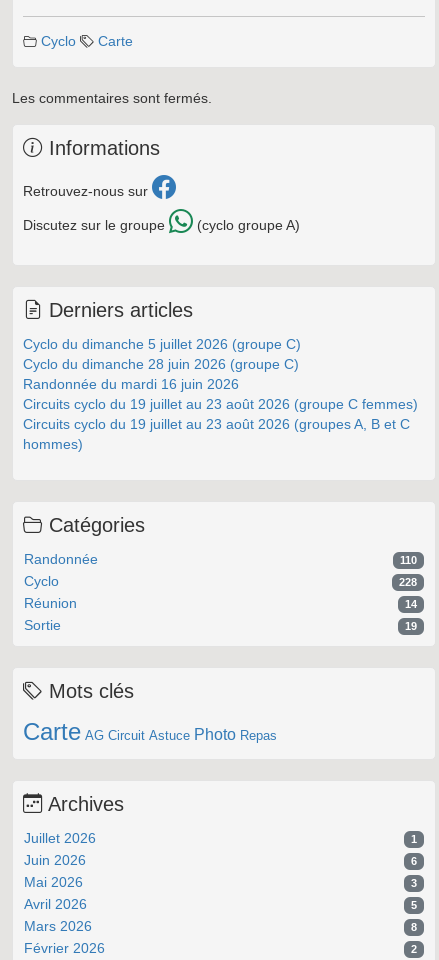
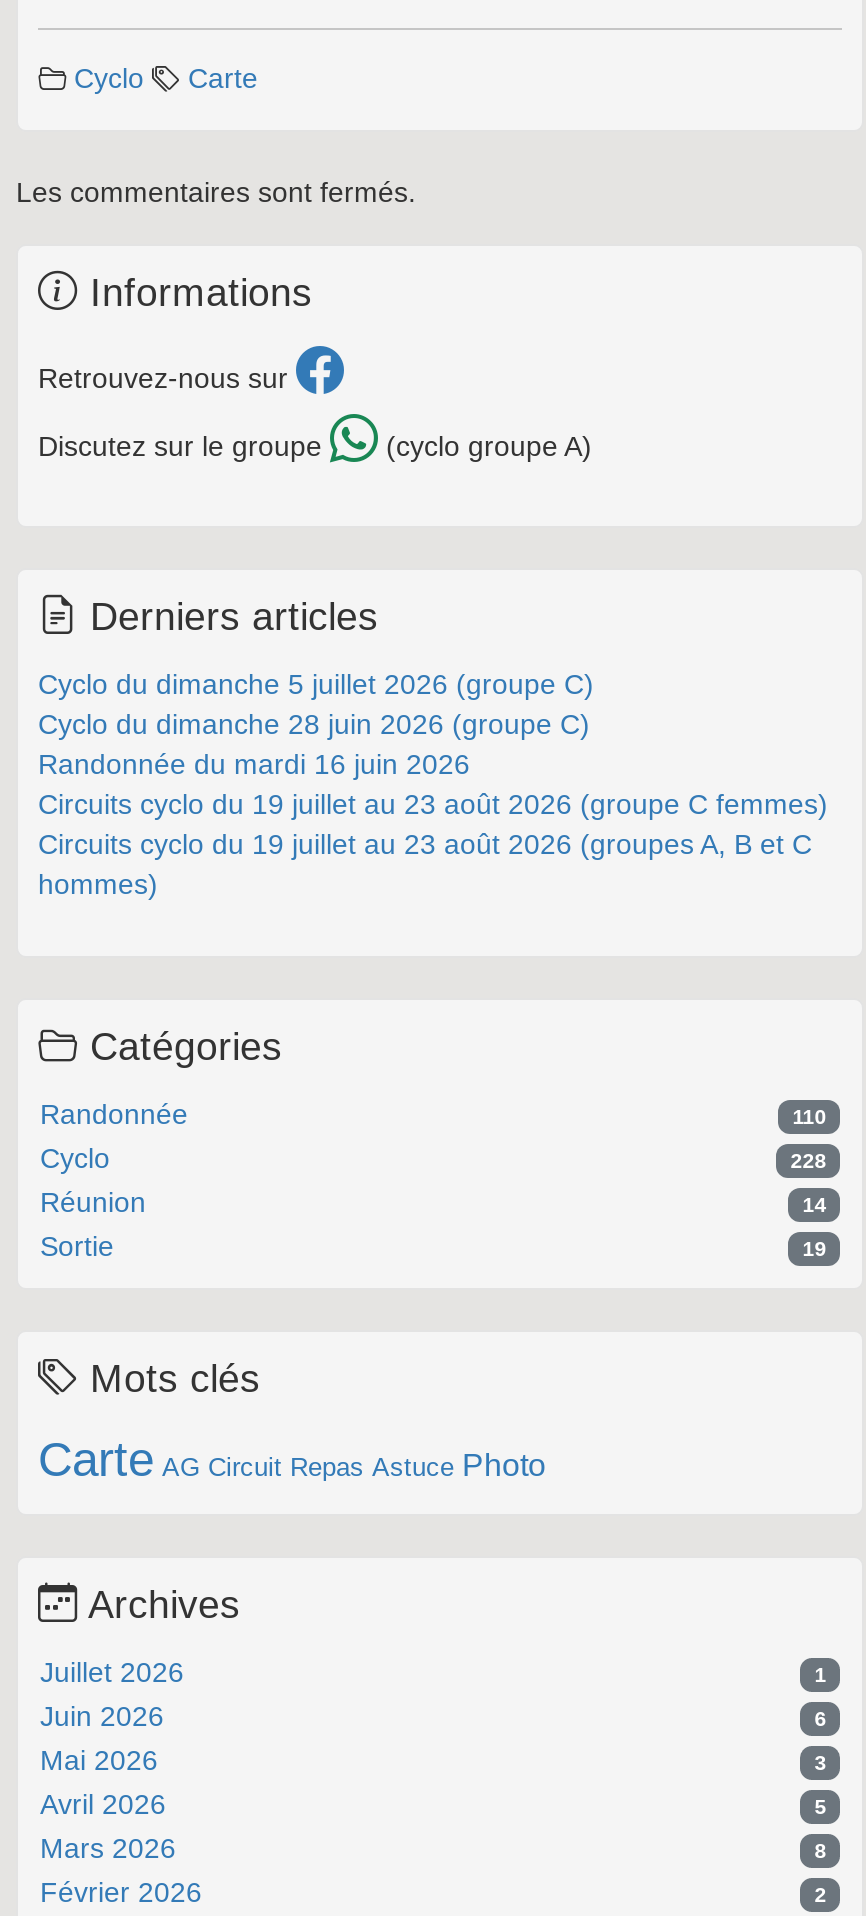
- Carte AG Circuit Astuce Photo Repas
+ Carte AG Circuit Repas Astuce Photo
